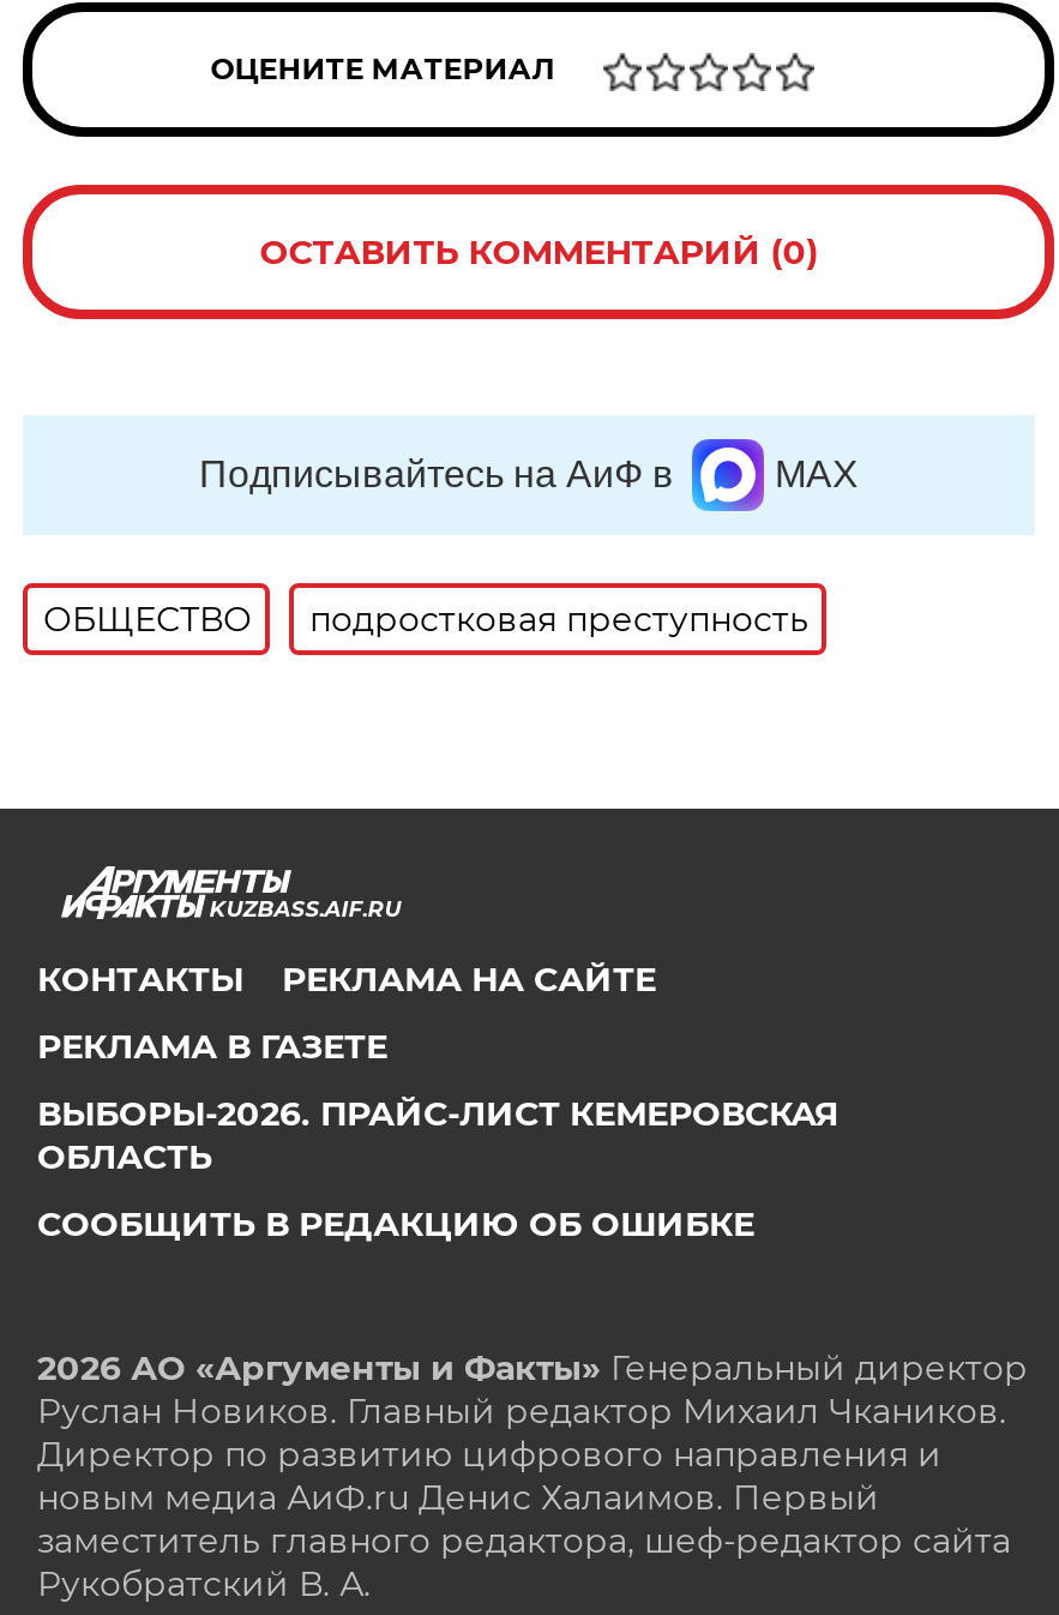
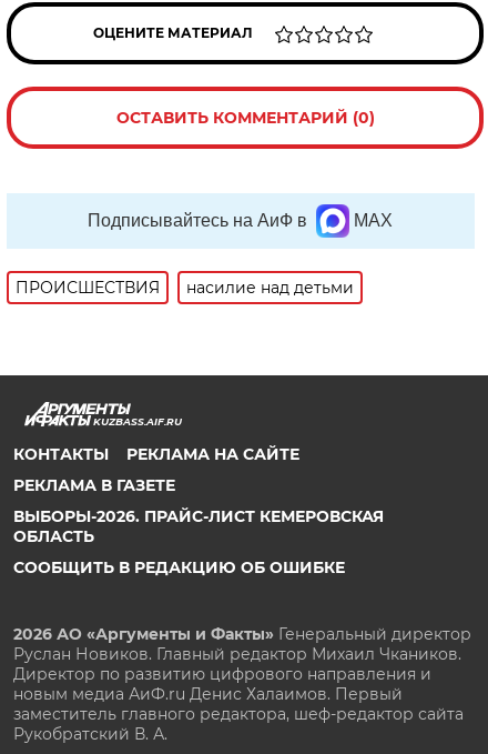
- ОБЩЕСТВО
- подростковая преступность
+ ПРОИСШЕСТВИЯ
+ насилие над детьми
